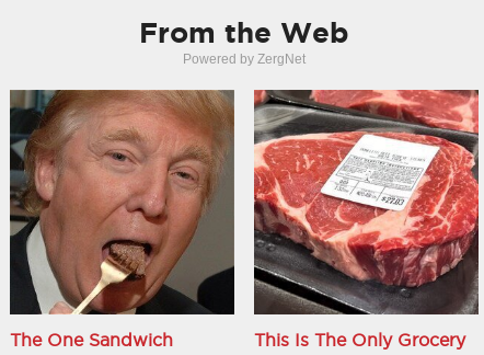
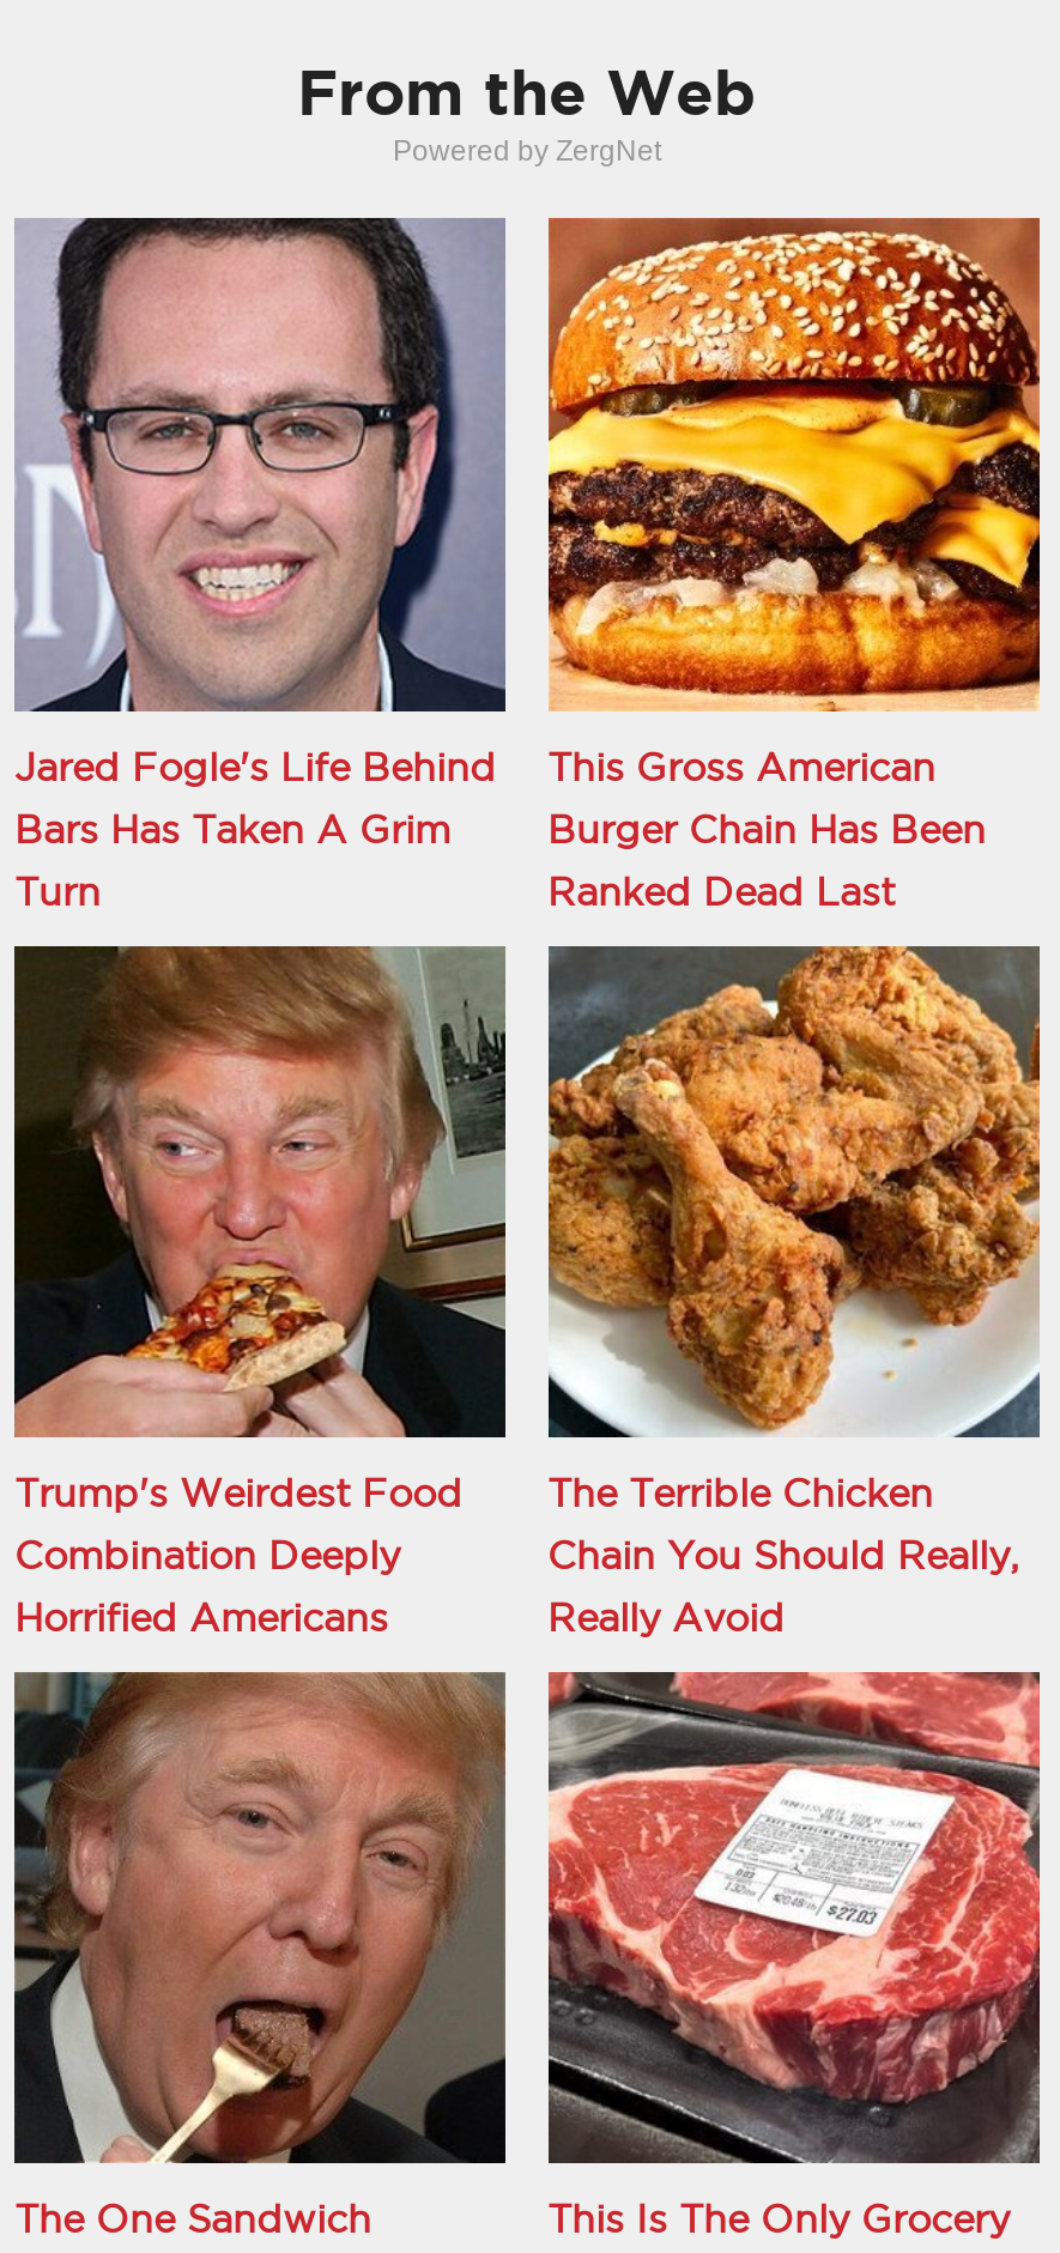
+ [image]
+ Trump's Weirdest Food
+ Combination Deeply
+ Horrified Americans

+ [image]
+ Jared Fogle's Life Behind
+ Bars Has Taken A Grim
+ Turn

+ [image]
+ This Gross American
+ Burger Chain Has Been
+ Ranked Dead Last

+ [image]
+ The Terrible Chicken
+ Chain You Should Really,
+ Really Avoid
